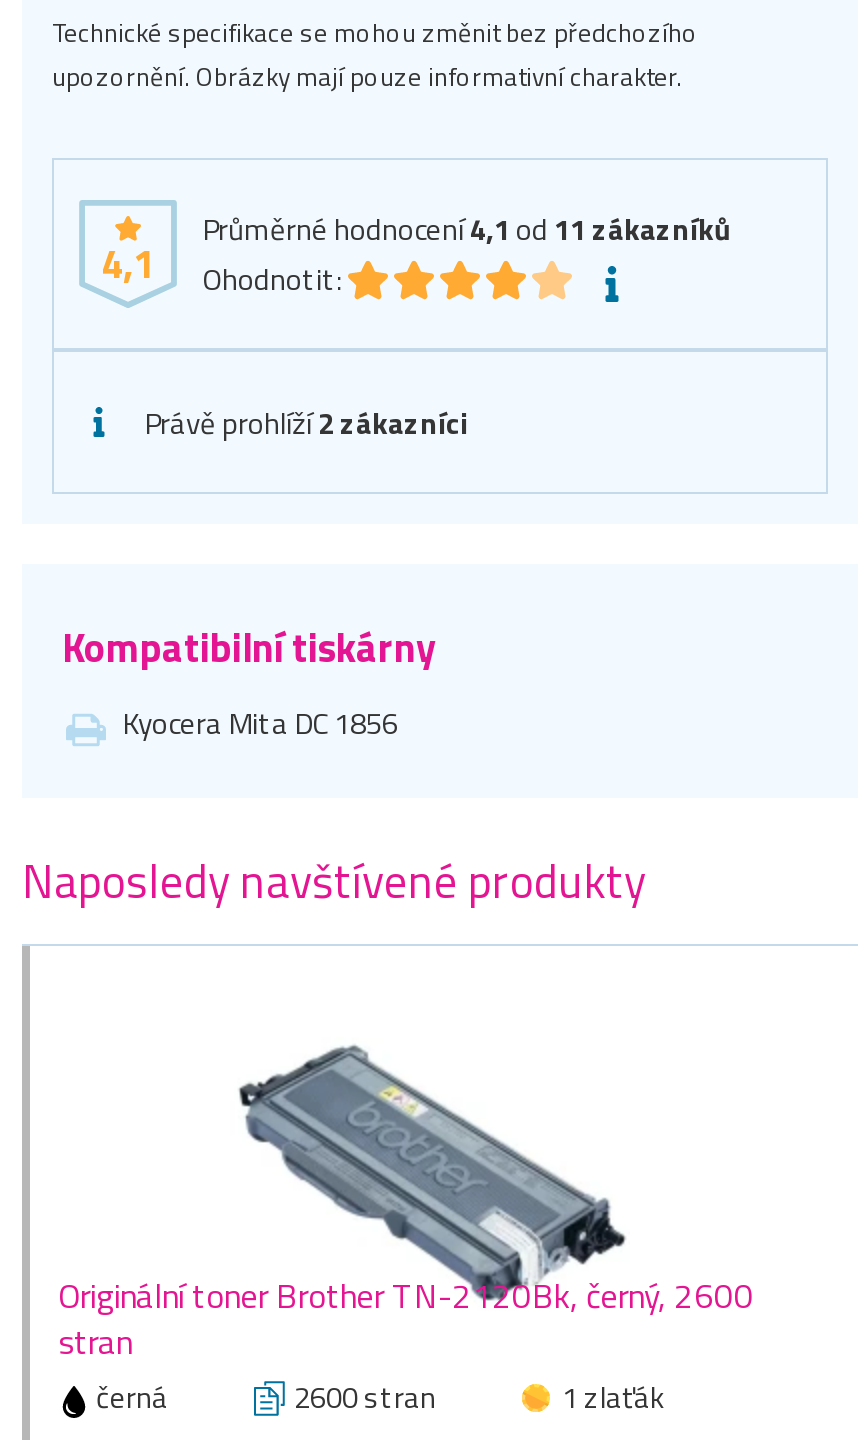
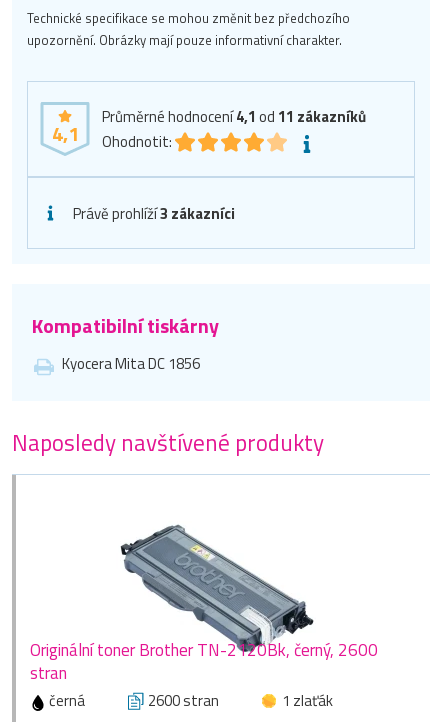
- Právě prohlíží2 zákazníci
+ Právě prohlíží3 zákazníci
